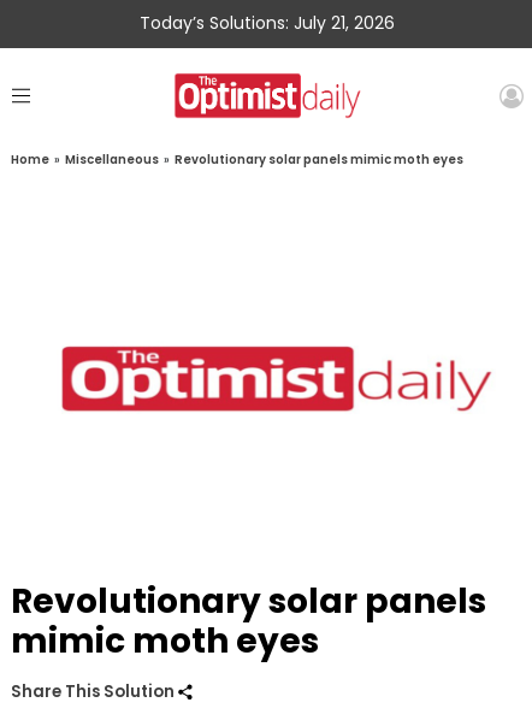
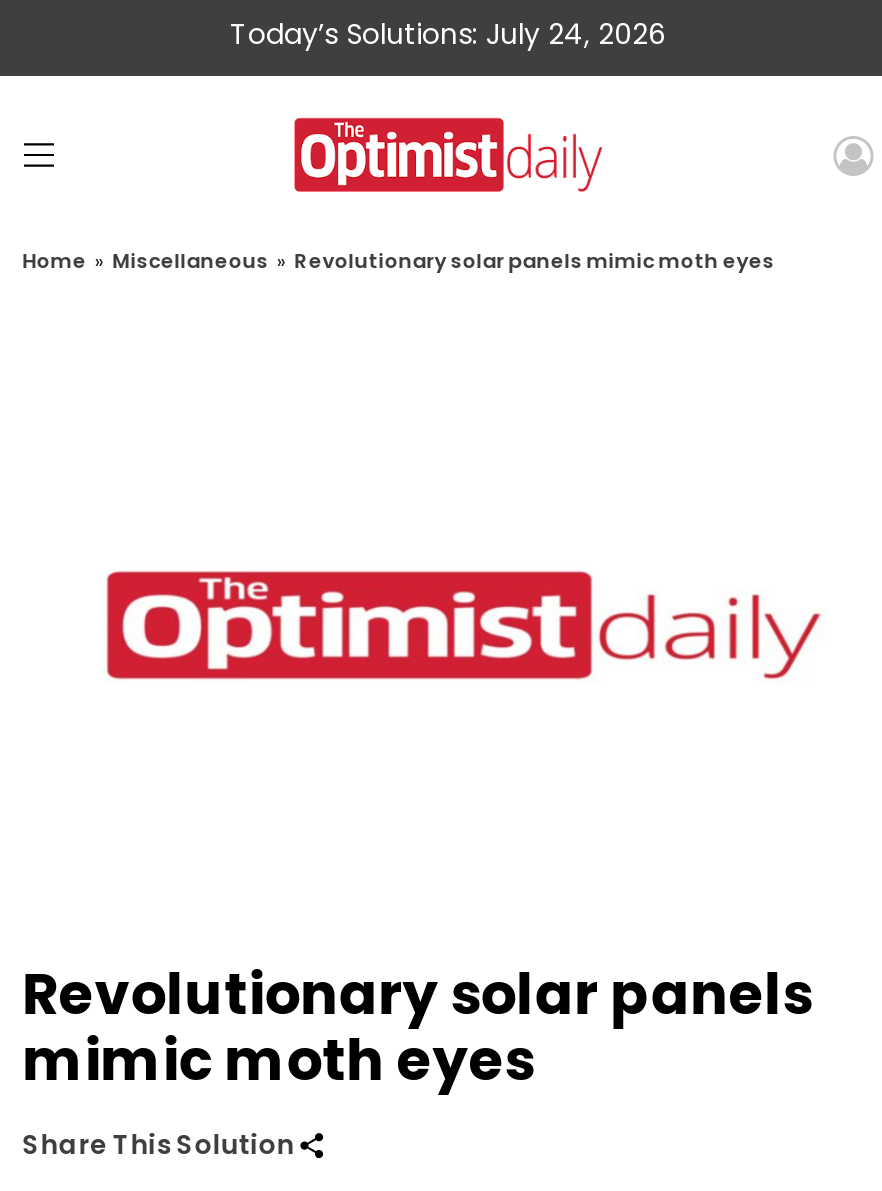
- Today’s Solutions: July 21, 2026
+ Today’s Solutions: July 24, 2026
